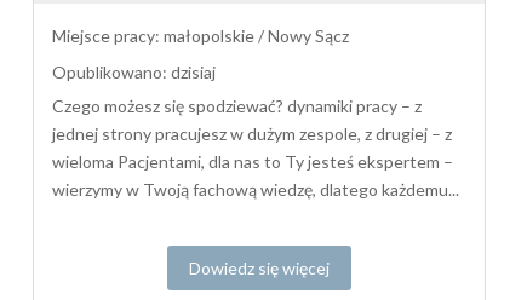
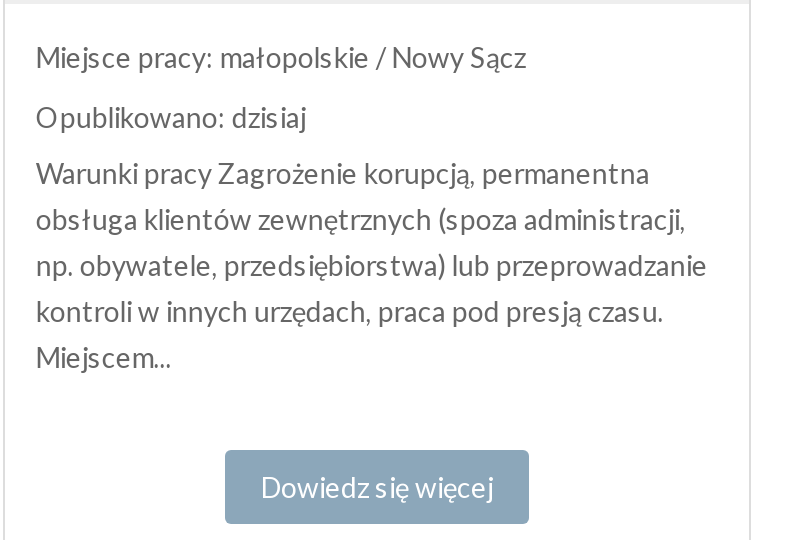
- Czego możesz się spodziewać? dynamiki pracy – z
- jednej strony pracujesz w dużym zespole, z drugiej – z
- wieloma Pacjentami, dla nas to Ty jesteś ekspertem –
- wierzymy w Twoją fachową wiedzę, dlatego każdemu...
+ Warunki pracy Zagrożenie korupcją, permanentna
+ obsługa klientów zewnętrznych (spoza administracji,
+ np. obywatele, przedsiębiorstwa) lub przeprowadzanie
+ kontroli w innych urzędach, praca pod presją czasu.
+ Miejscem...
